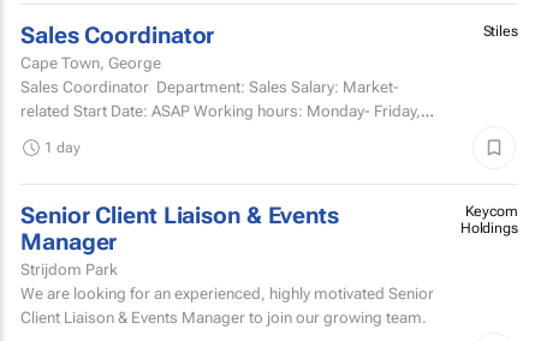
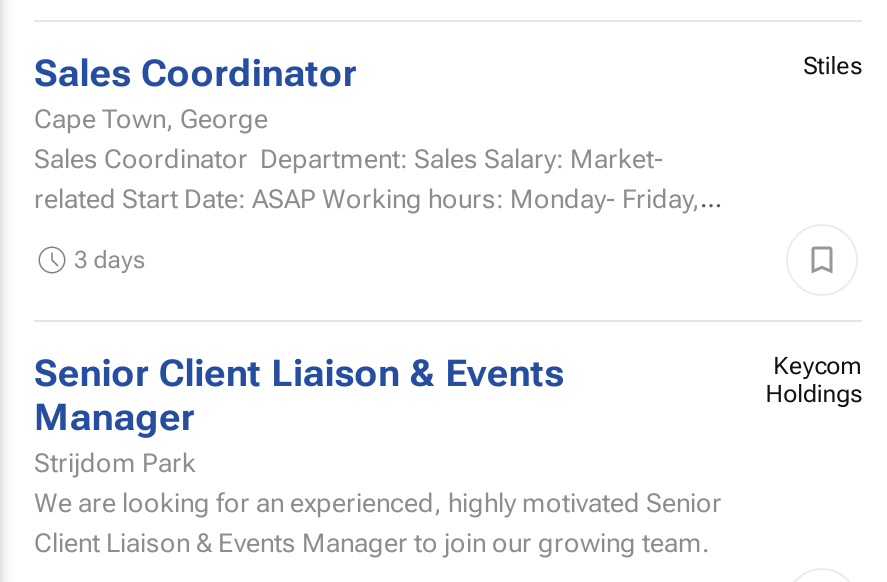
- 1 day
+ 3 days
